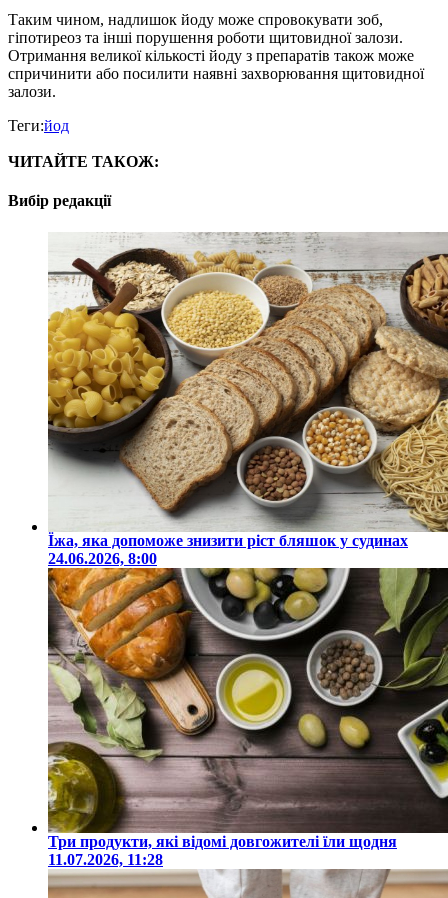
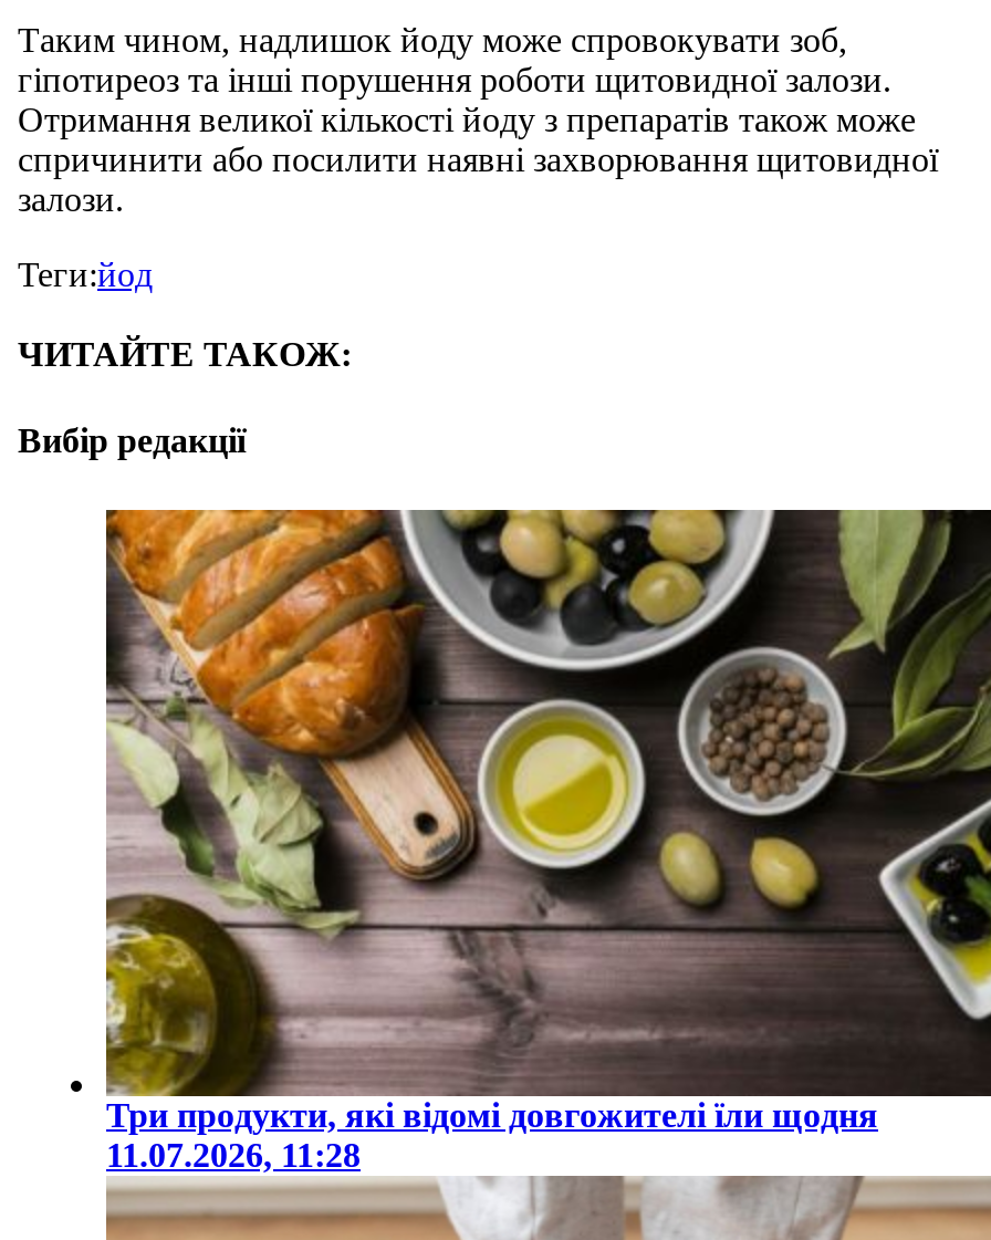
- [image]
- Їжа, яка допоможе знизити ріст бляшок у судинах
- 24.06.2026, 8:00
